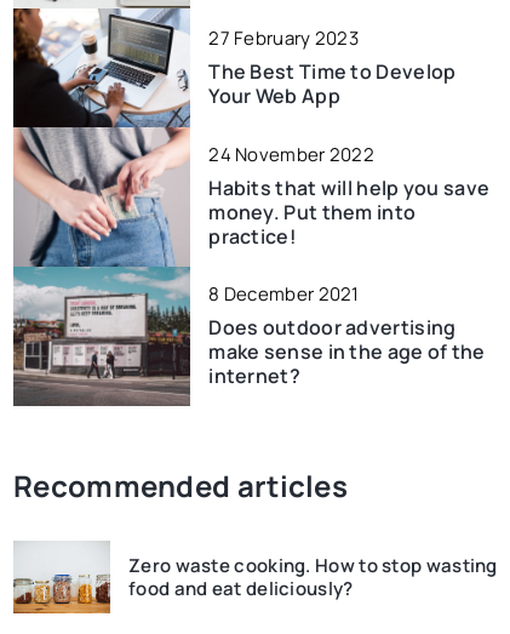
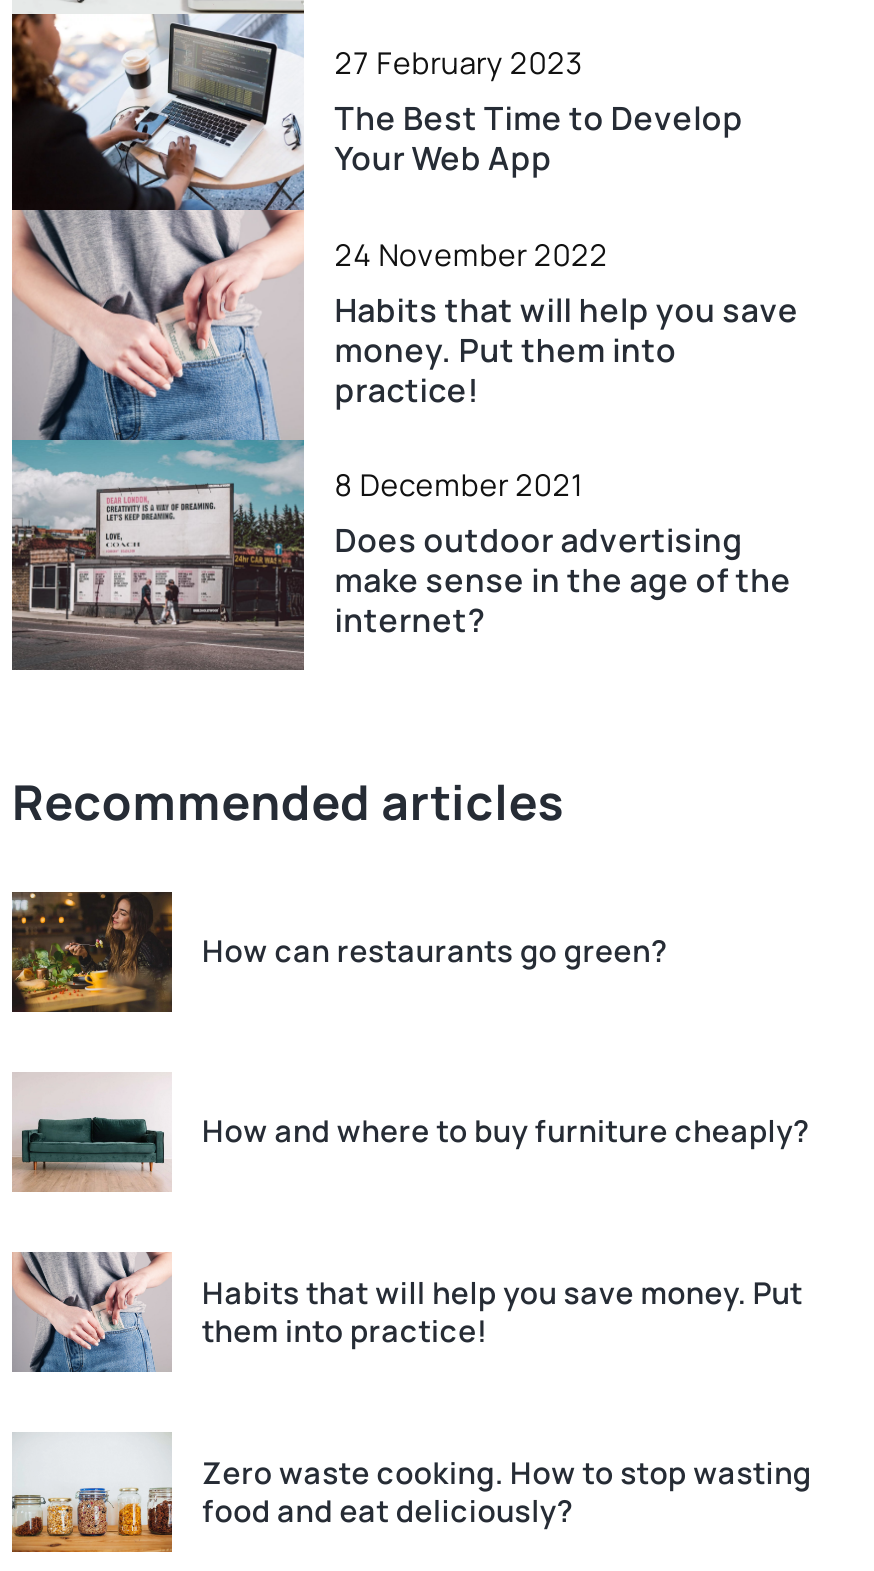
+ [image]
+ How can restaurants go green?

+ [image]
+ Habits that will help you save money. Put
+ them into practice!

+ [image]
+ How and where to buy furniture cheaply?
